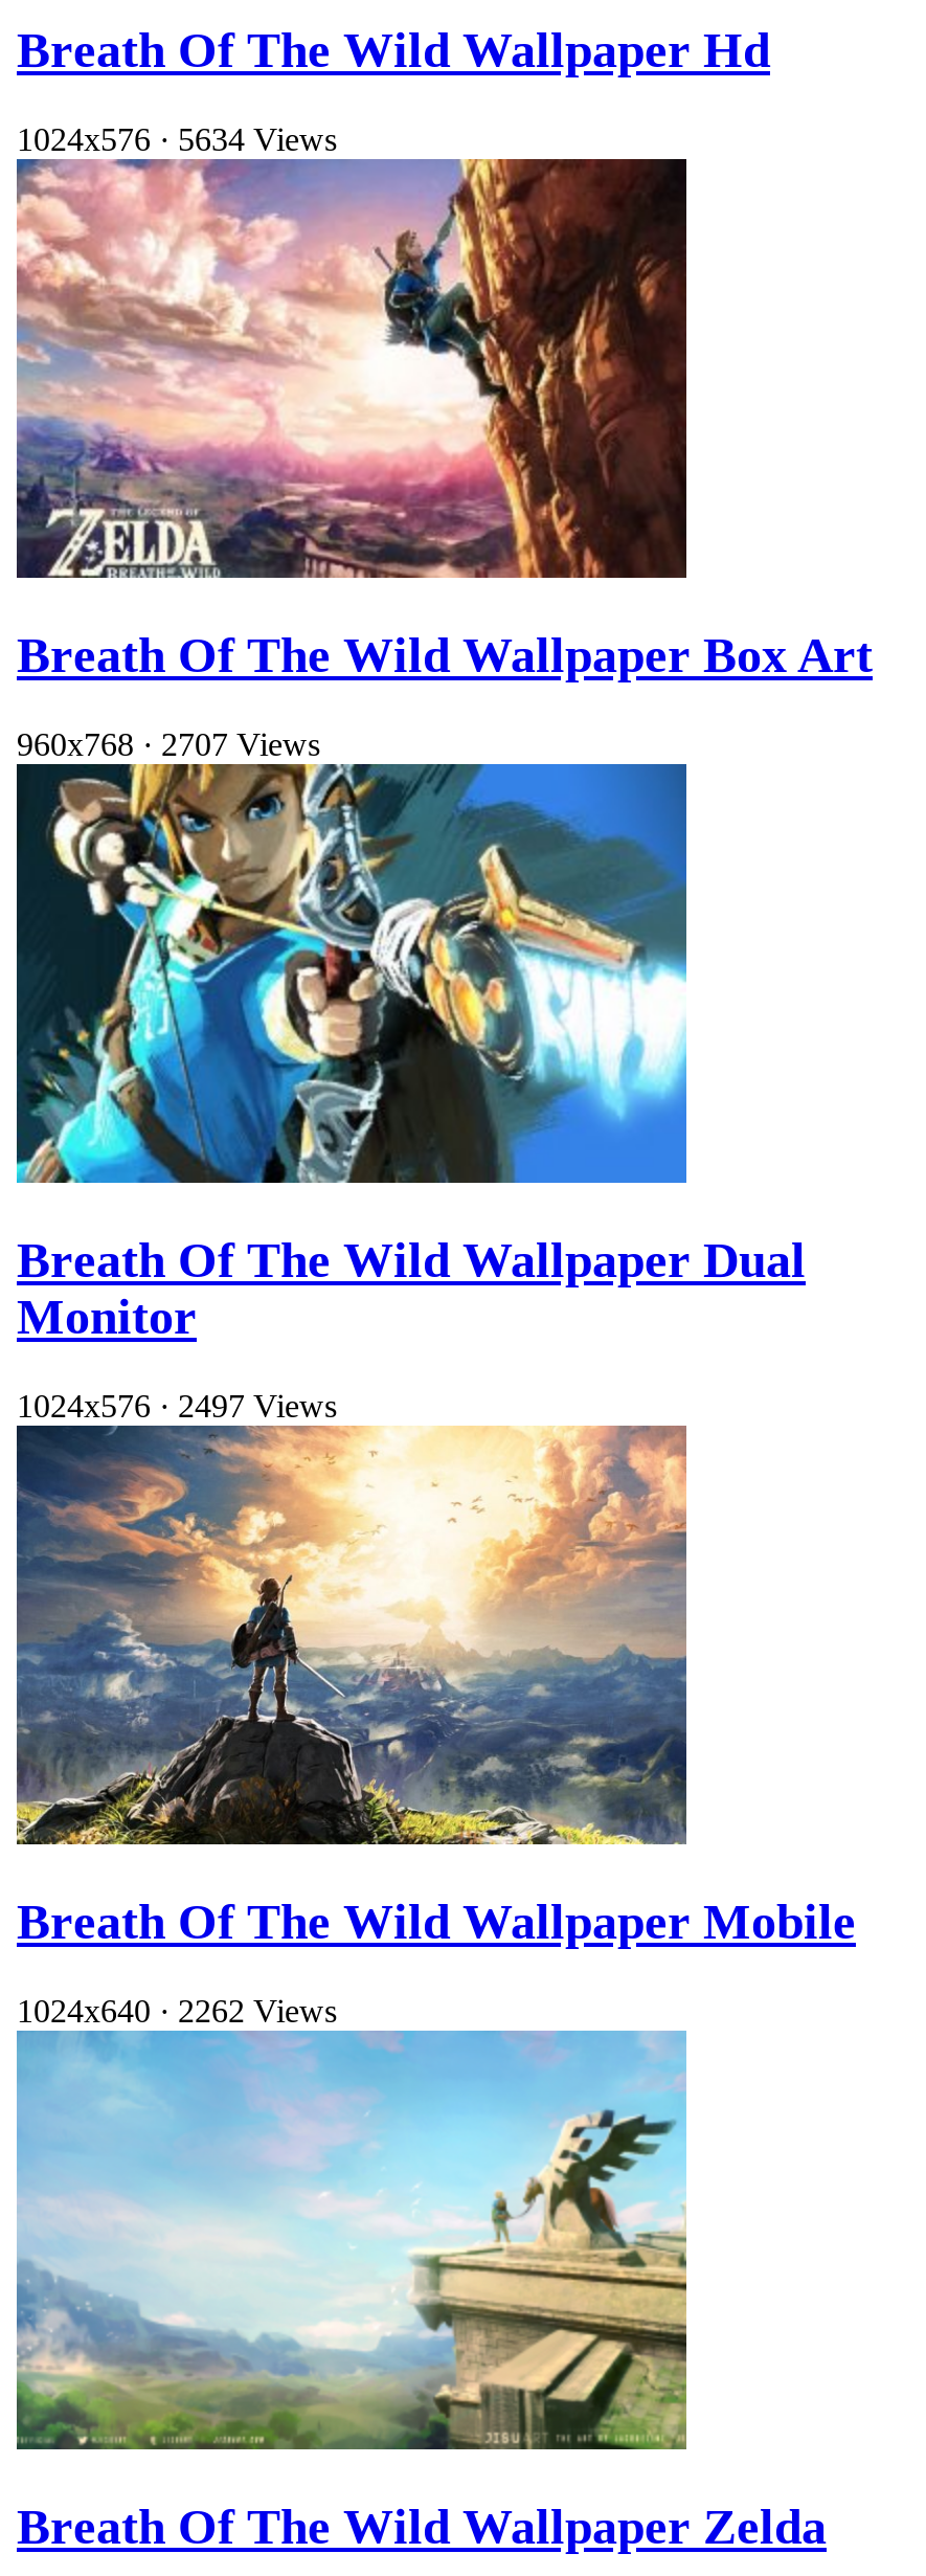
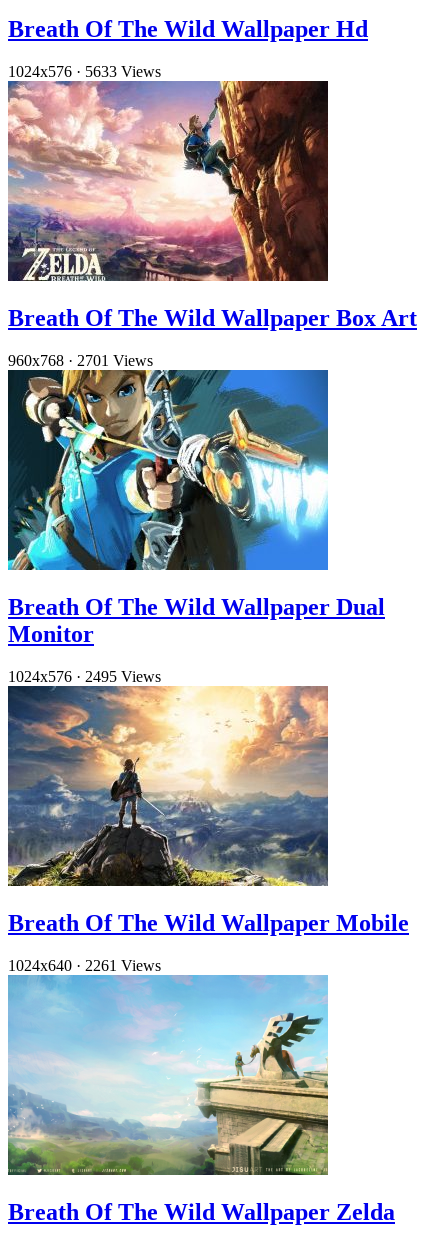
- 1024x576 · 5634 Views
+ 1024x576 · 5633 Views

- 960x768 · 2707 Views
+ 960x768 · 2701 Views

- 1024x576 · 2497 Views
+ 1024x576 · 2495 Views

- 1024x640 · 2262 Views
+ 1024x640 · 2261 Views
